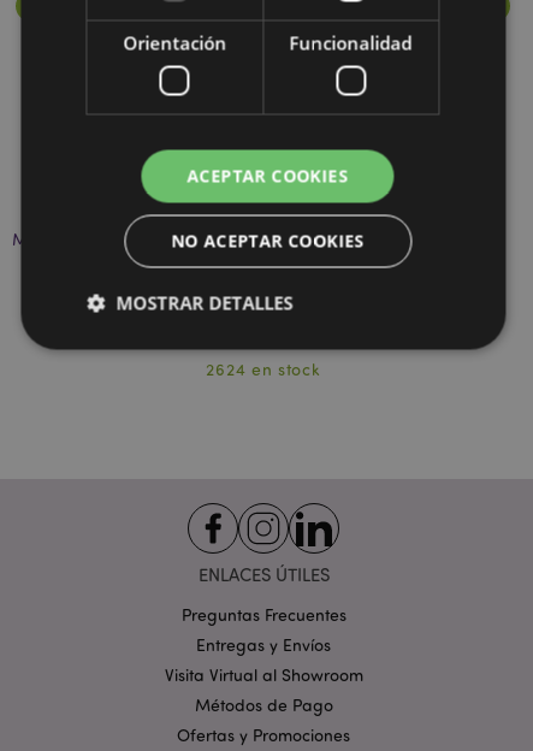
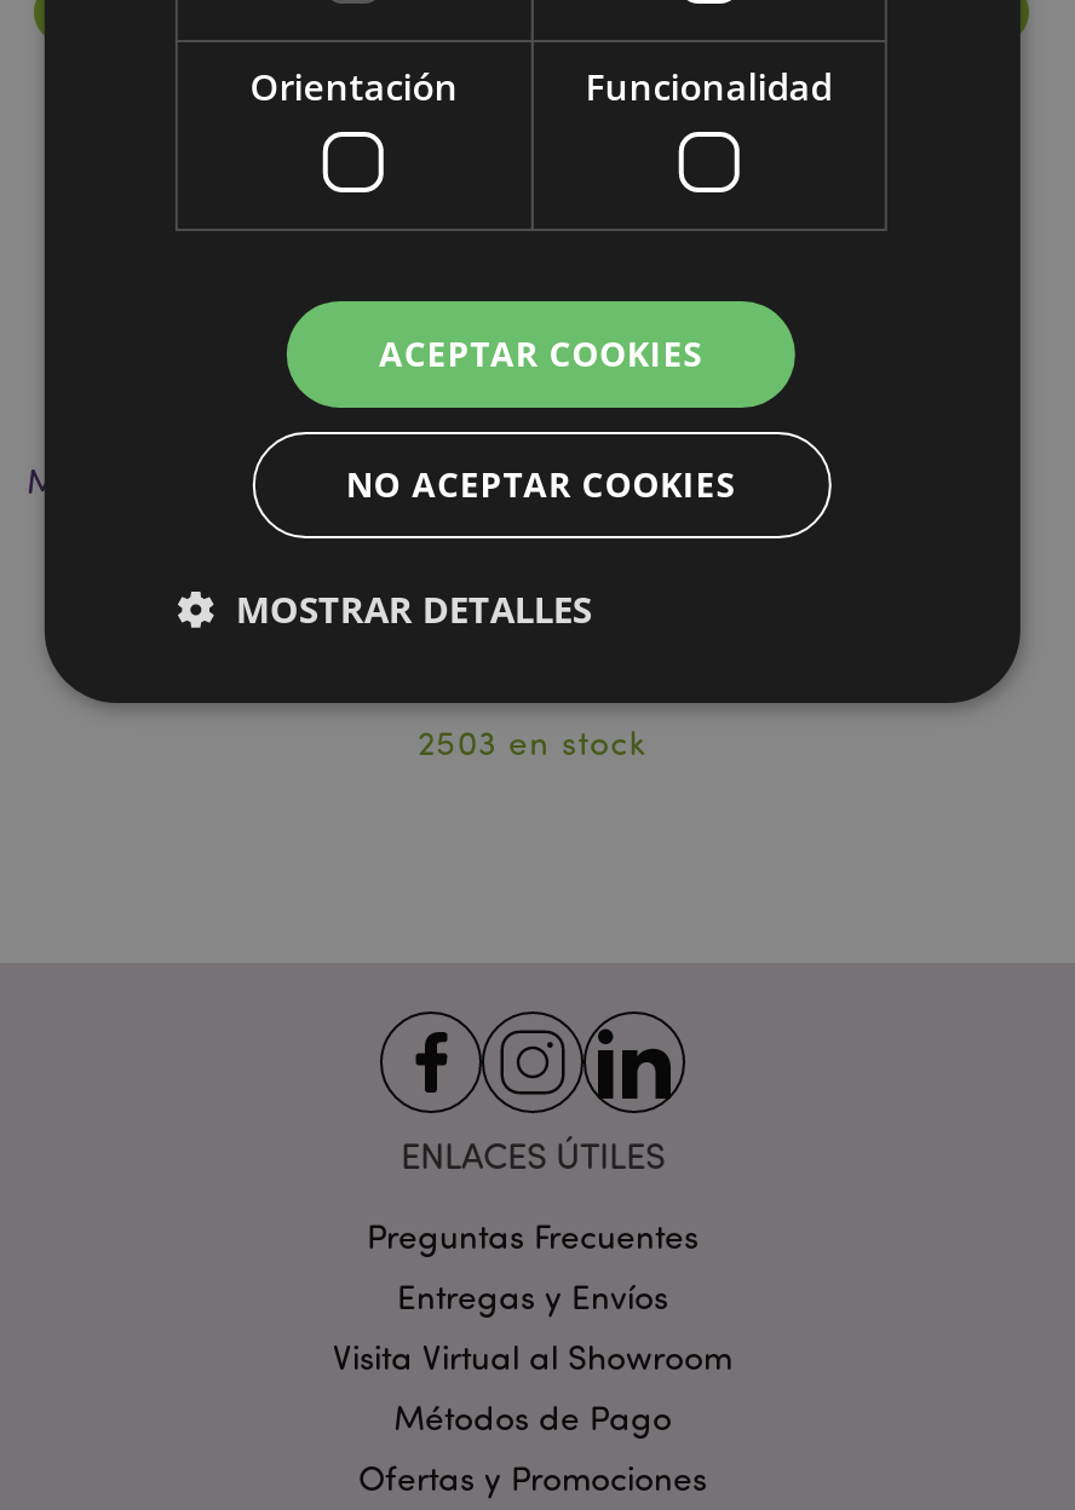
- 2624 en stock
+ 2503 en stock
